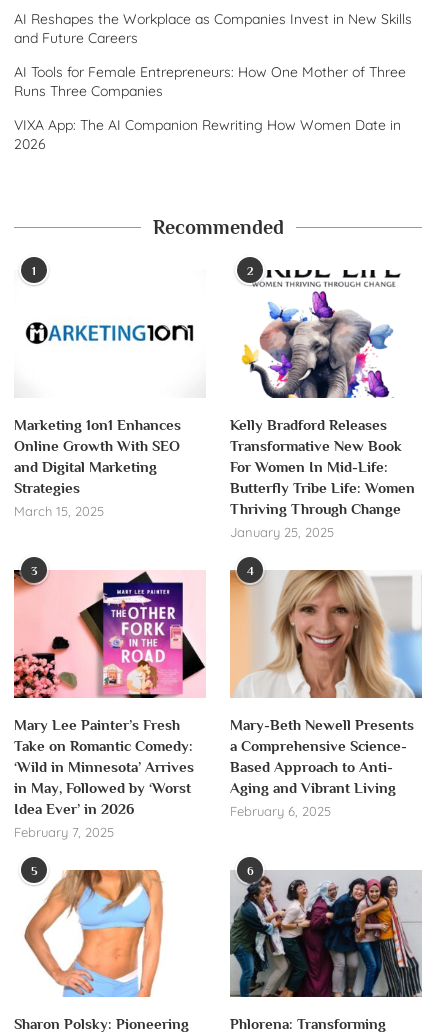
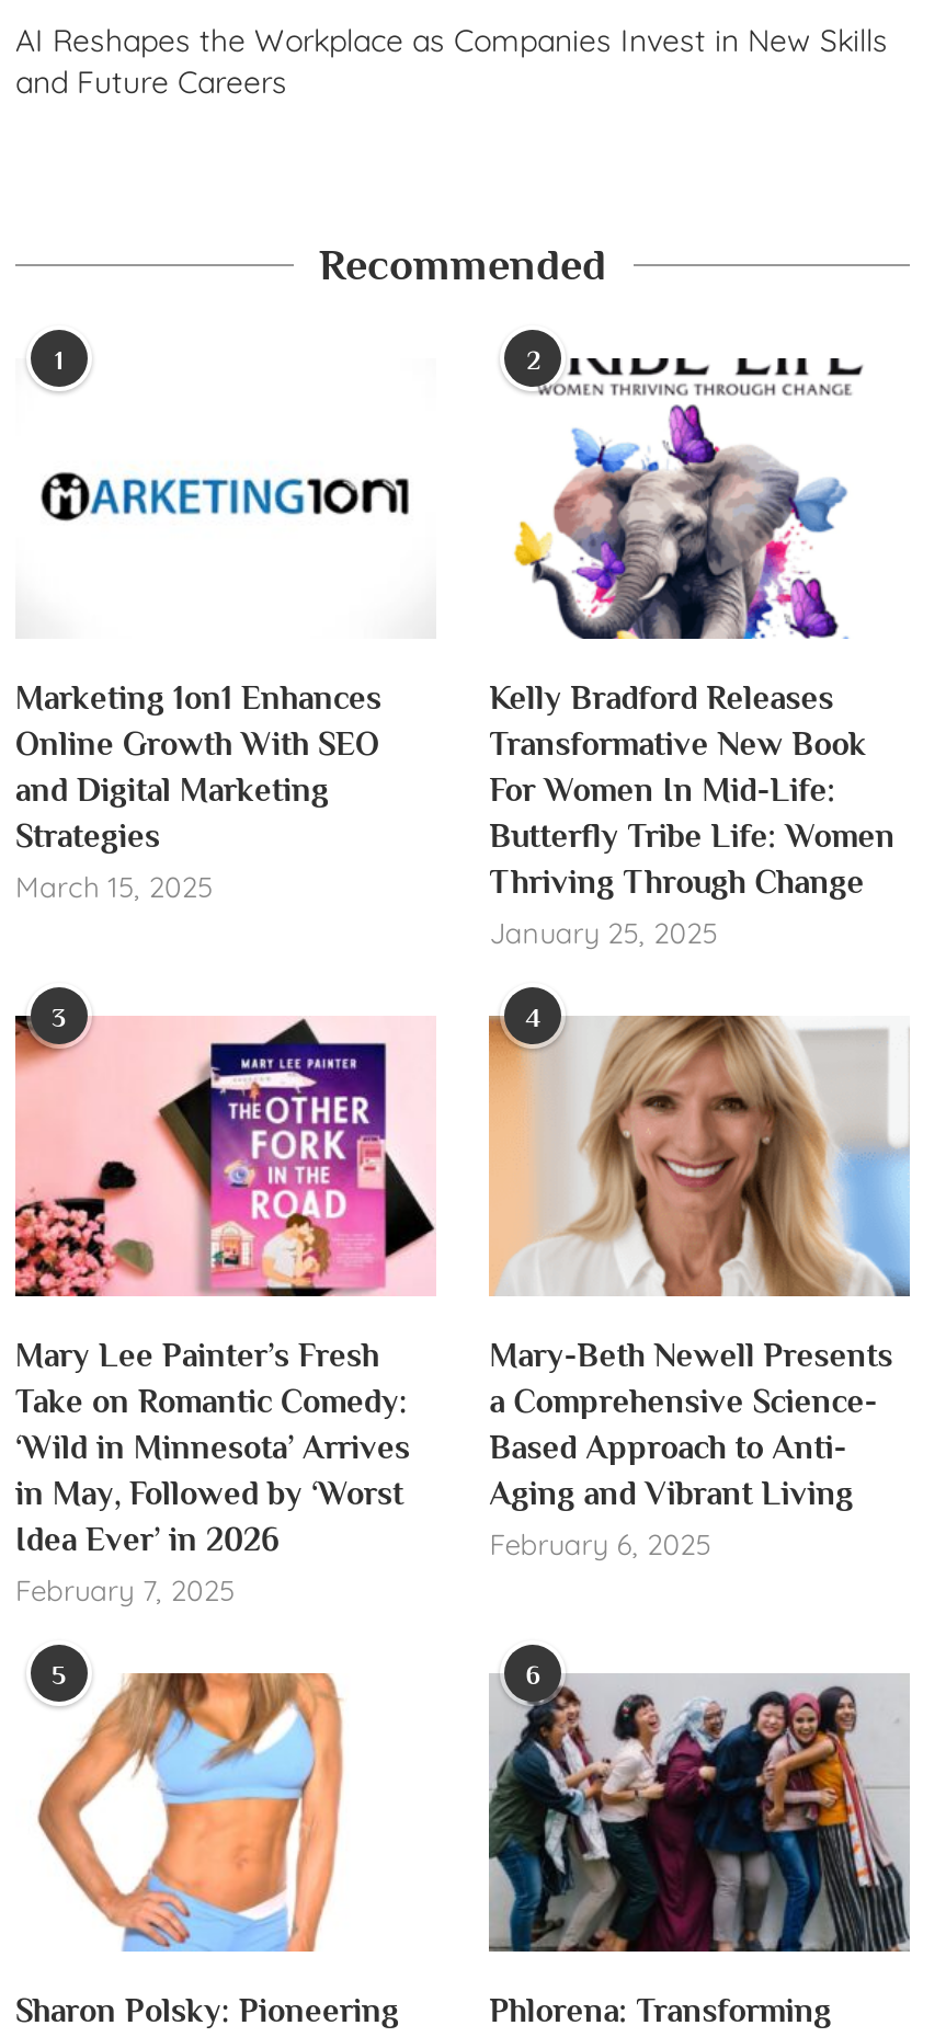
- AI Tools for Female Entrepreneurs: How One Mother of Three
- Runs Three Companies
- VIXA App: The AI Companion Rewriting How Women Date in
- 2026
